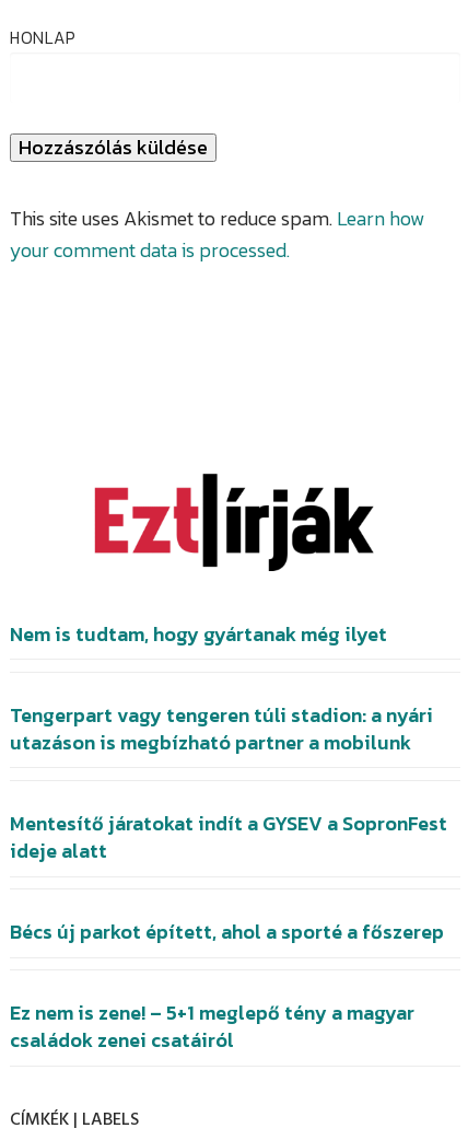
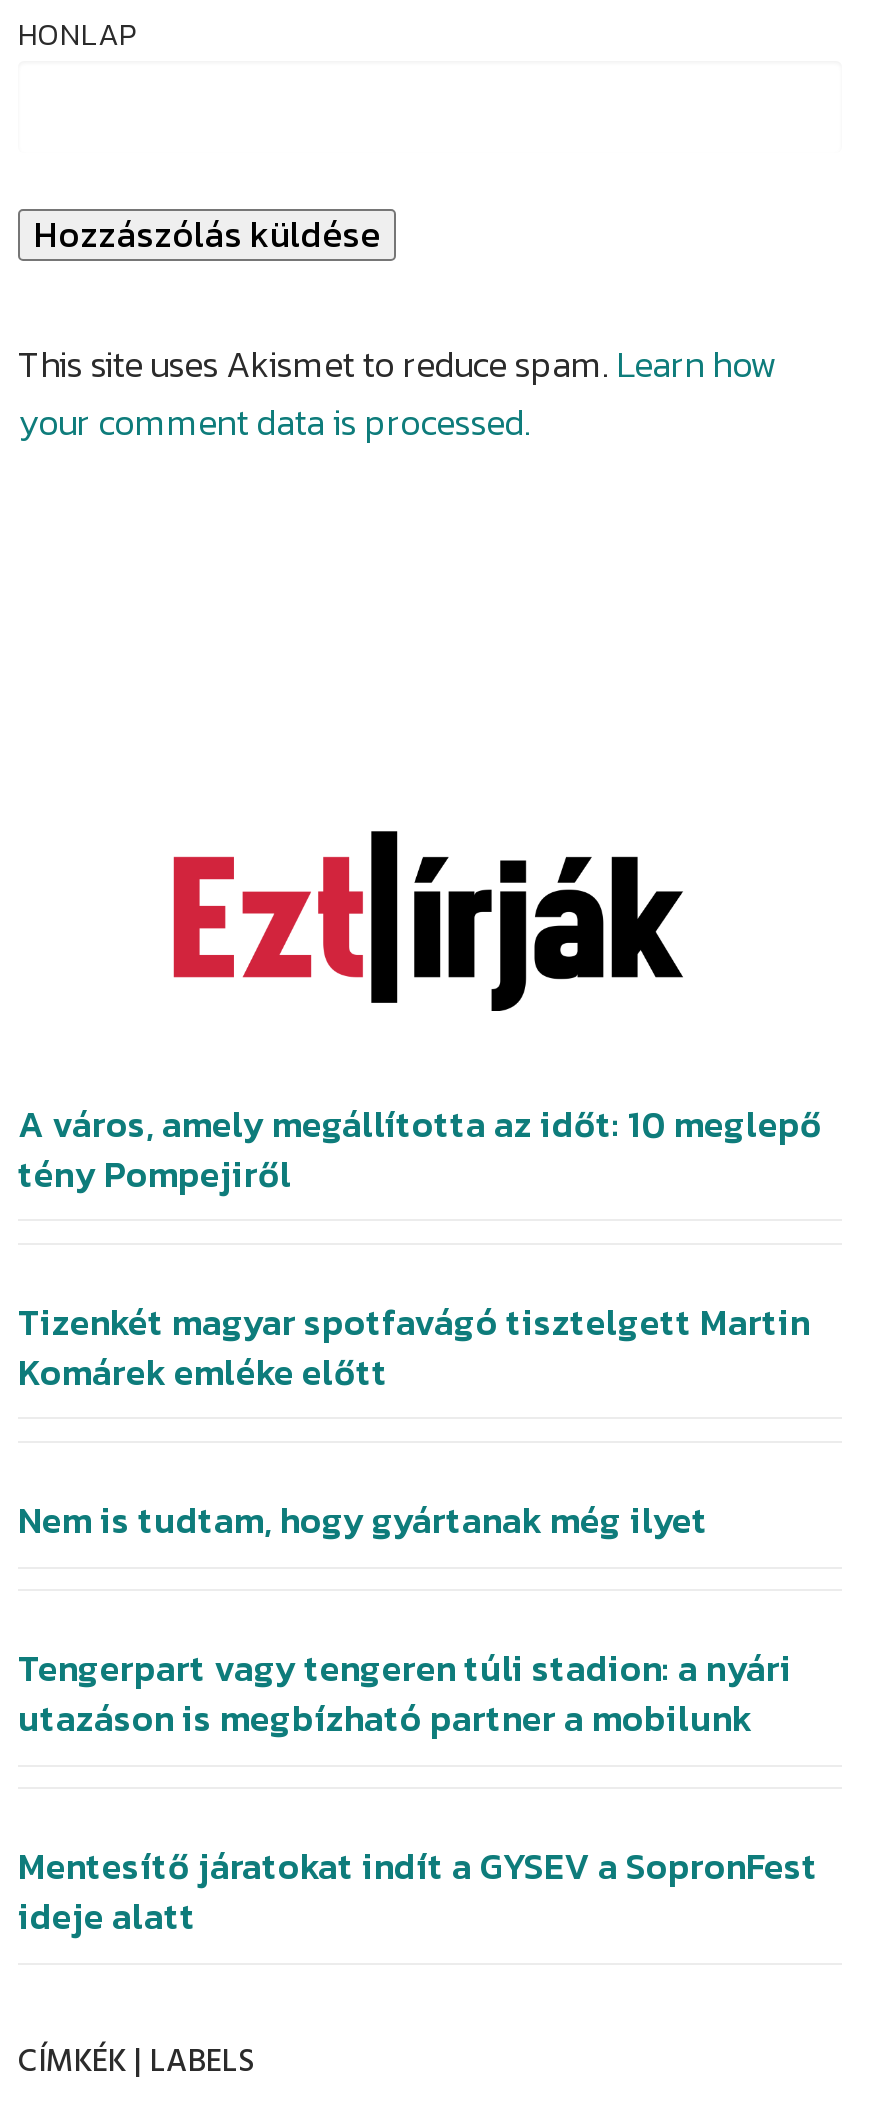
+ A város, amely megállította az időt: 10 meglepő
+ tény Pompejiről
+ Tizenkét magyar spotfavágó tisztelgett Martin
+ Komárek emléke előtt

moved down: Nem is tudtam, hogy gyártanak még ilyet | Tengerpart vagy tengeren túli stadion: a nyári | utazáson is megbízható partner a mobilunk | Mentesítő járatokat indít a GYSEV a SopronFest | ideje alatt

- Bécs új parkot épített, ahol a sporté a főszerep
- Ez nem is zene! – 5+1 meglepő tény a magyar
- családok zenei csatáiról
